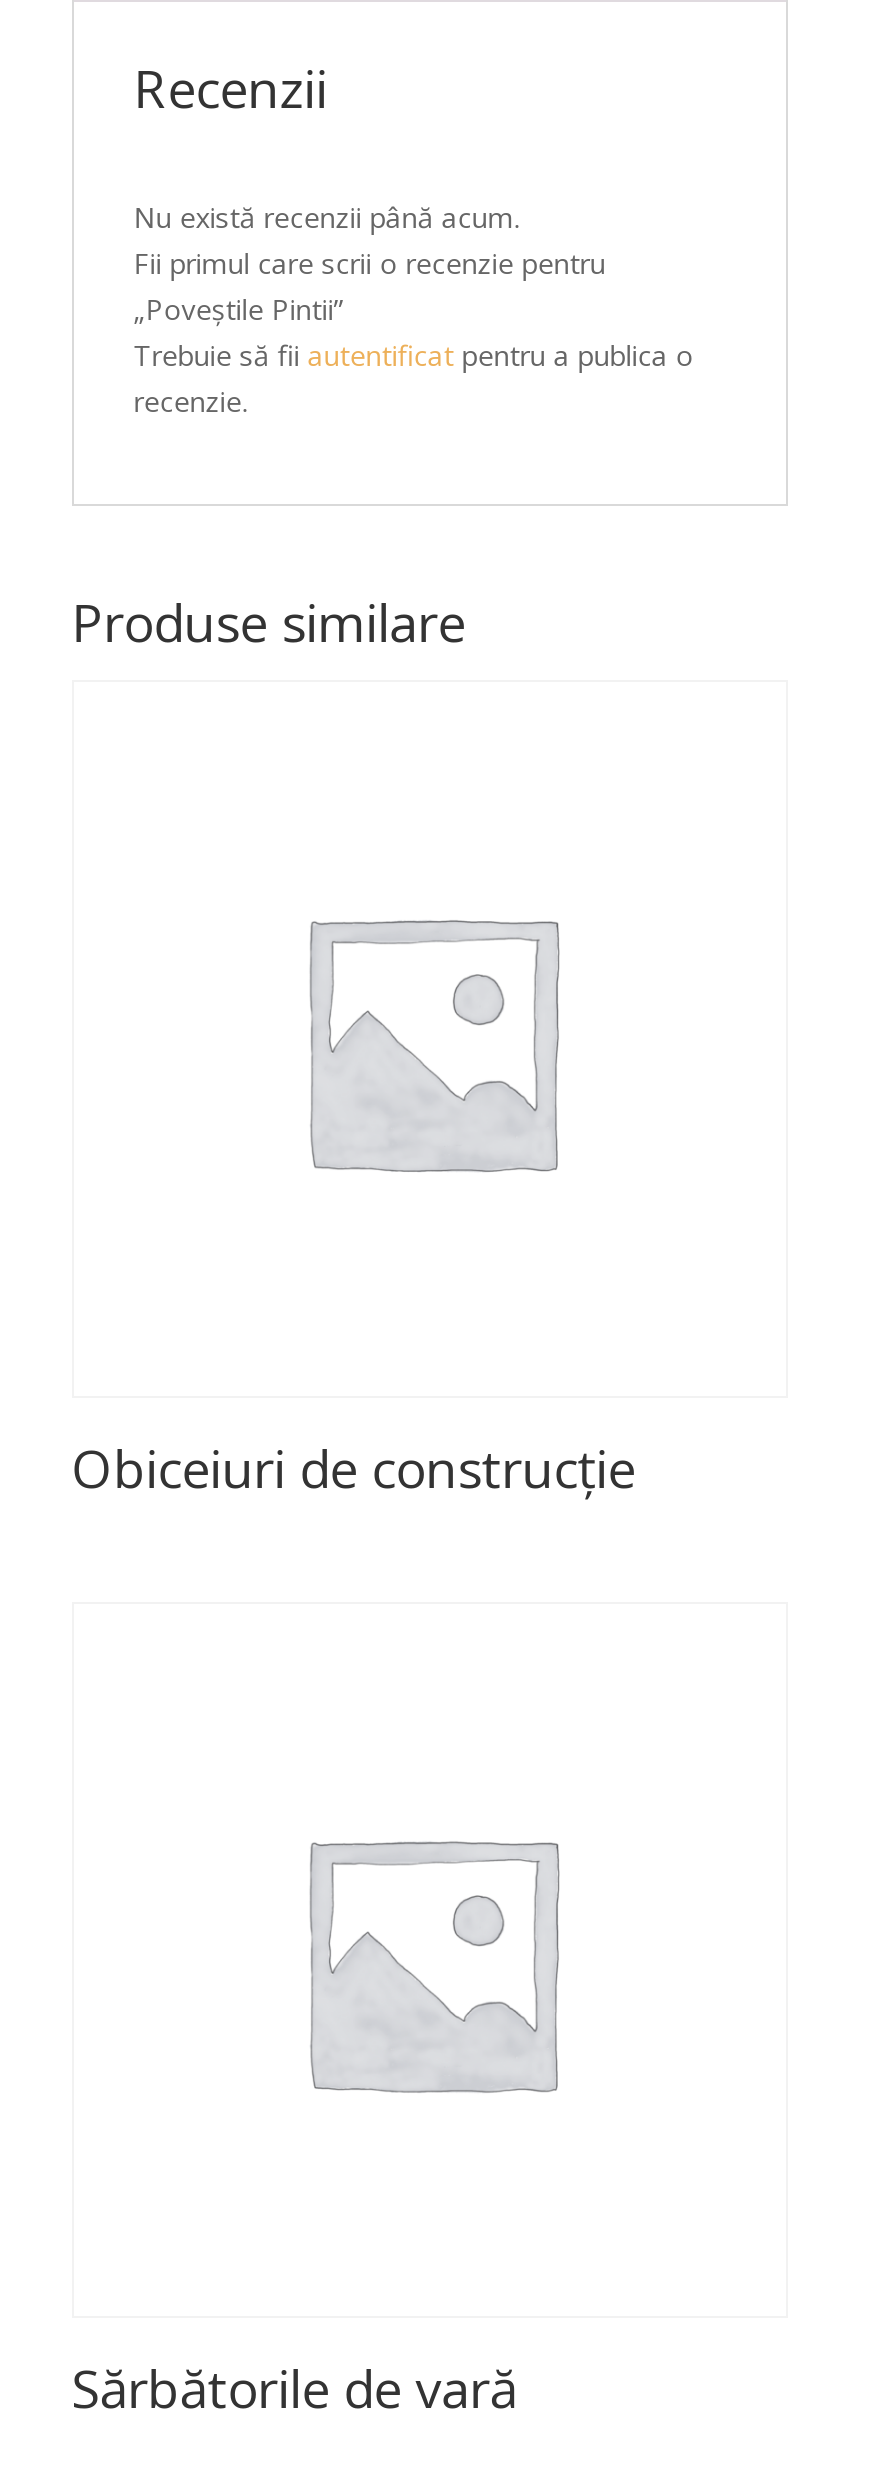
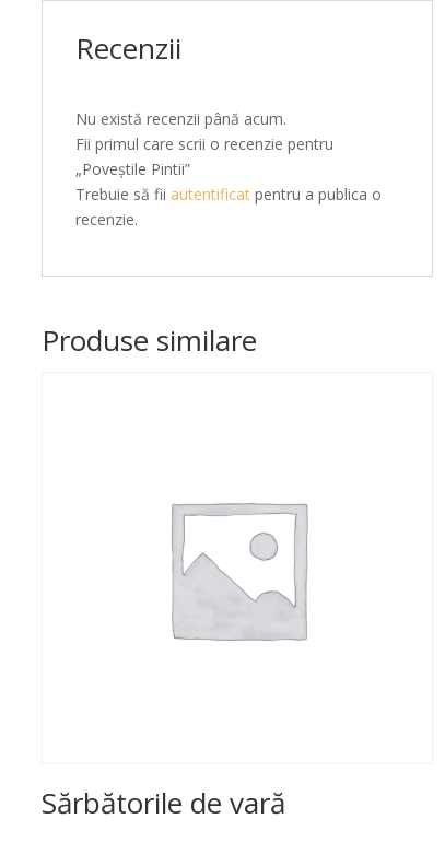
- Obiceiuri de construcție
